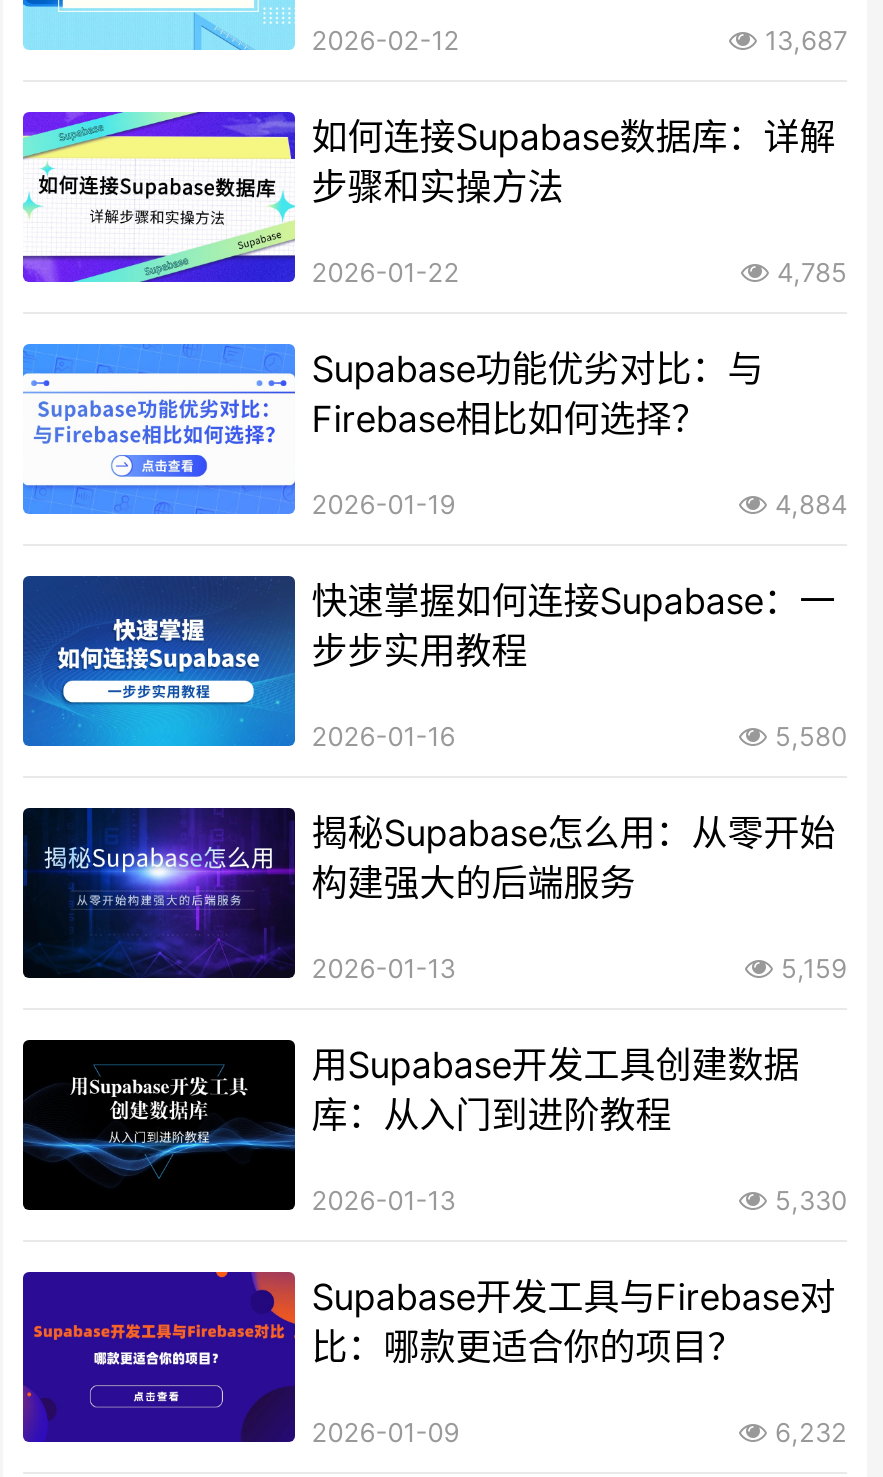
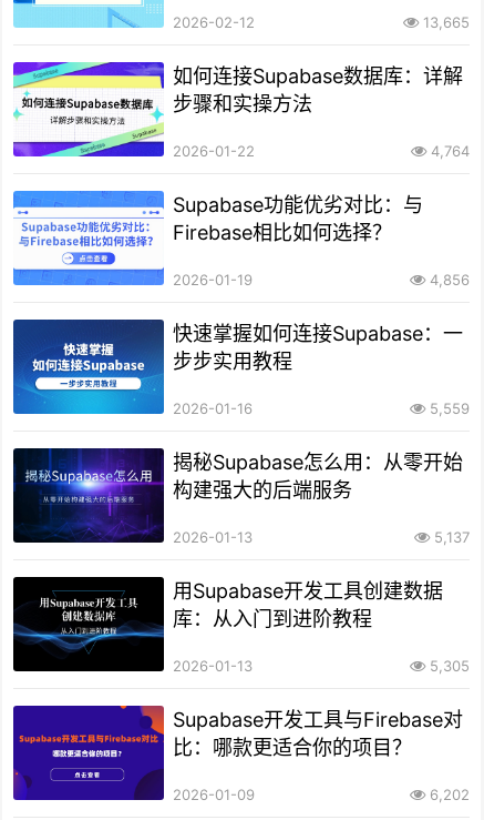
- 13,687
+ 13,665

- 4,785
+ 4,764

- 4,884
+ 4,856

- 5,580
+ 5,559

- 5,159
+ 5,137

- 5,330
+ 5,305

- 6,232
+ 6,202
